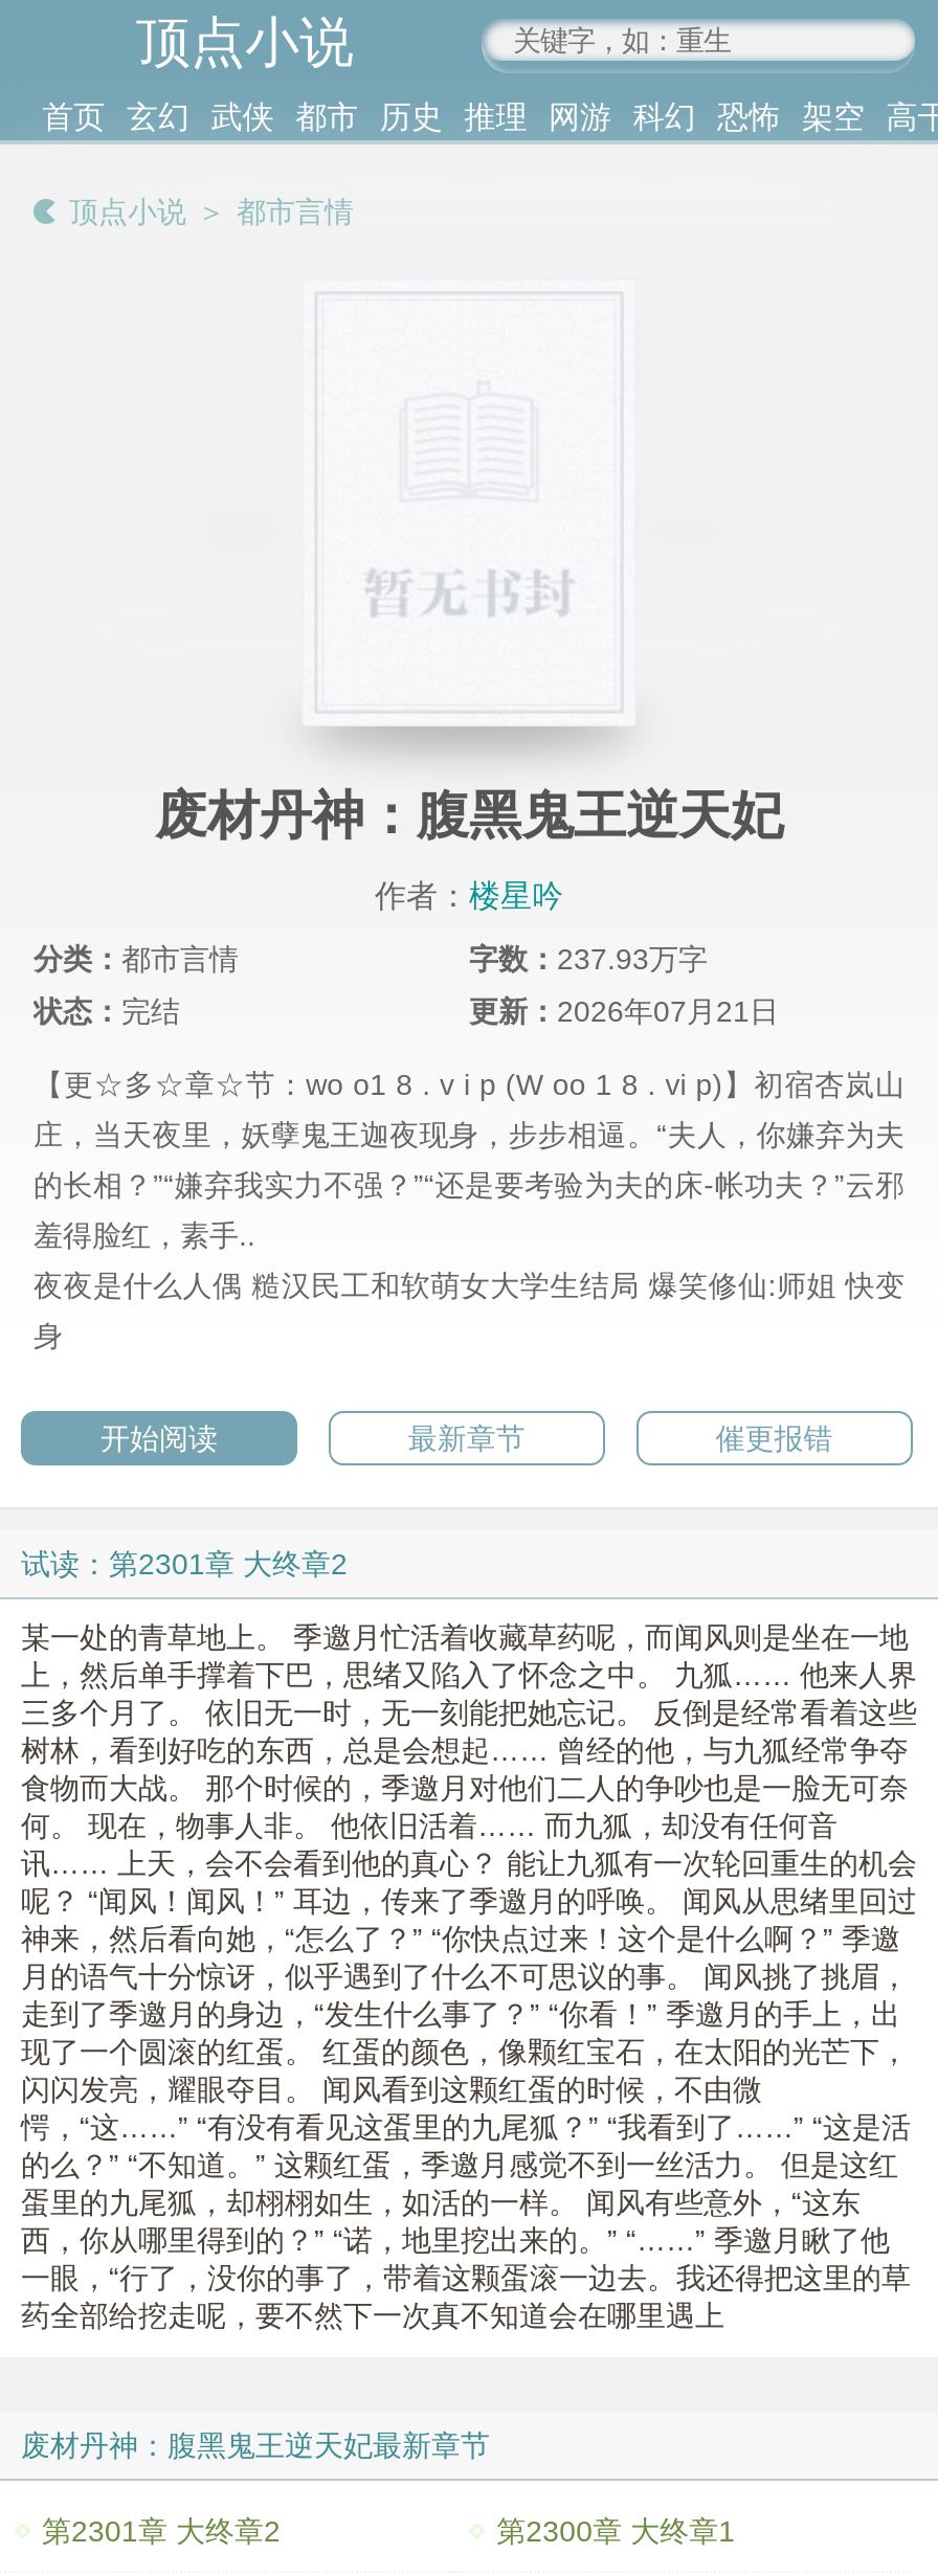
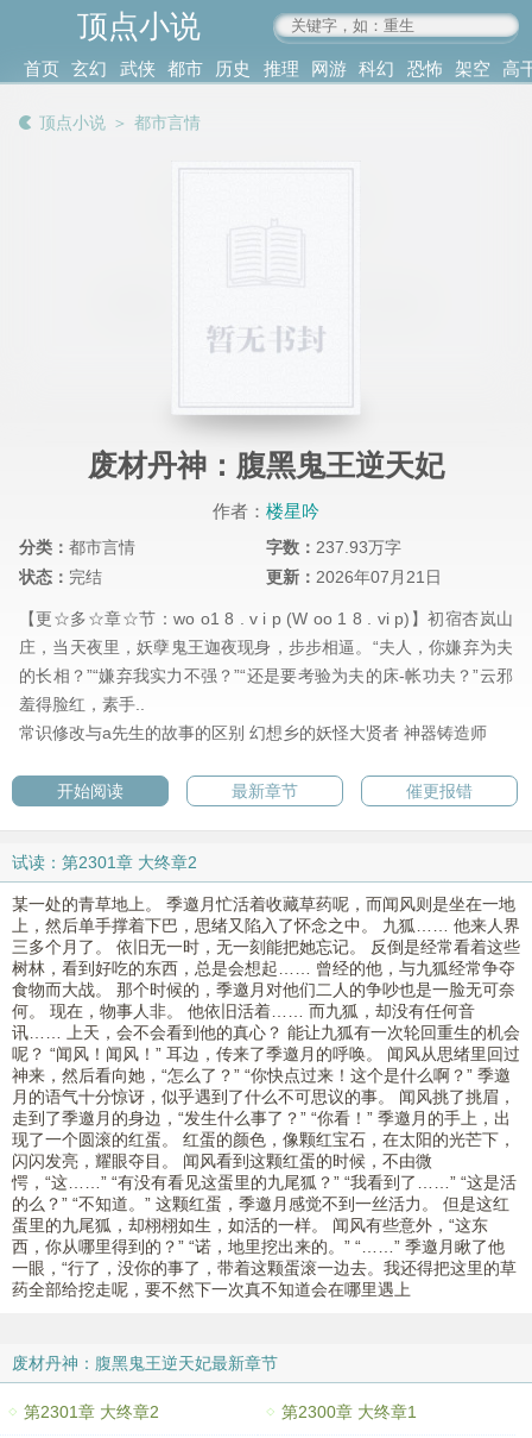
- 夜夜是什么人偶 糙汉民工和软萌女大学生结局 爆笑修仙:师姐 快变
- 身
+ 常识修改与a先生的故事的区别 幻想乡的妖怪大贤者 神器铸造师
